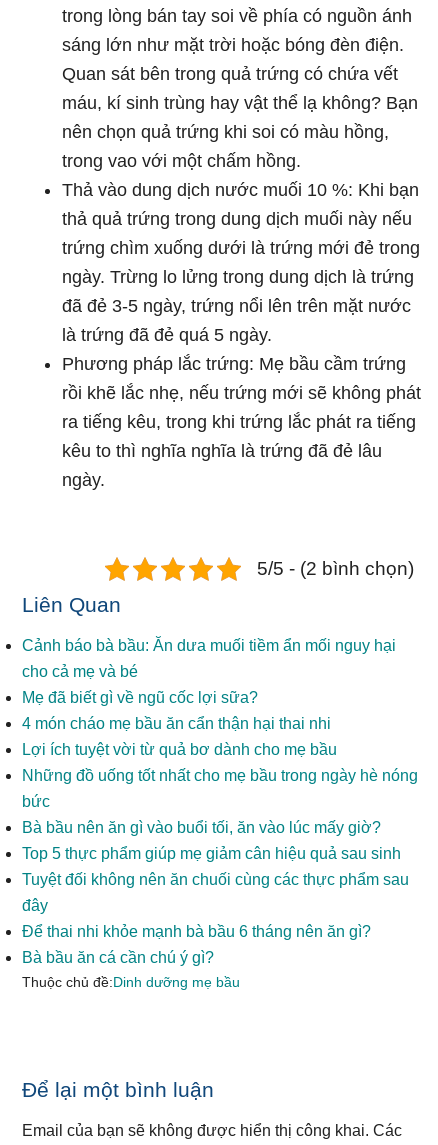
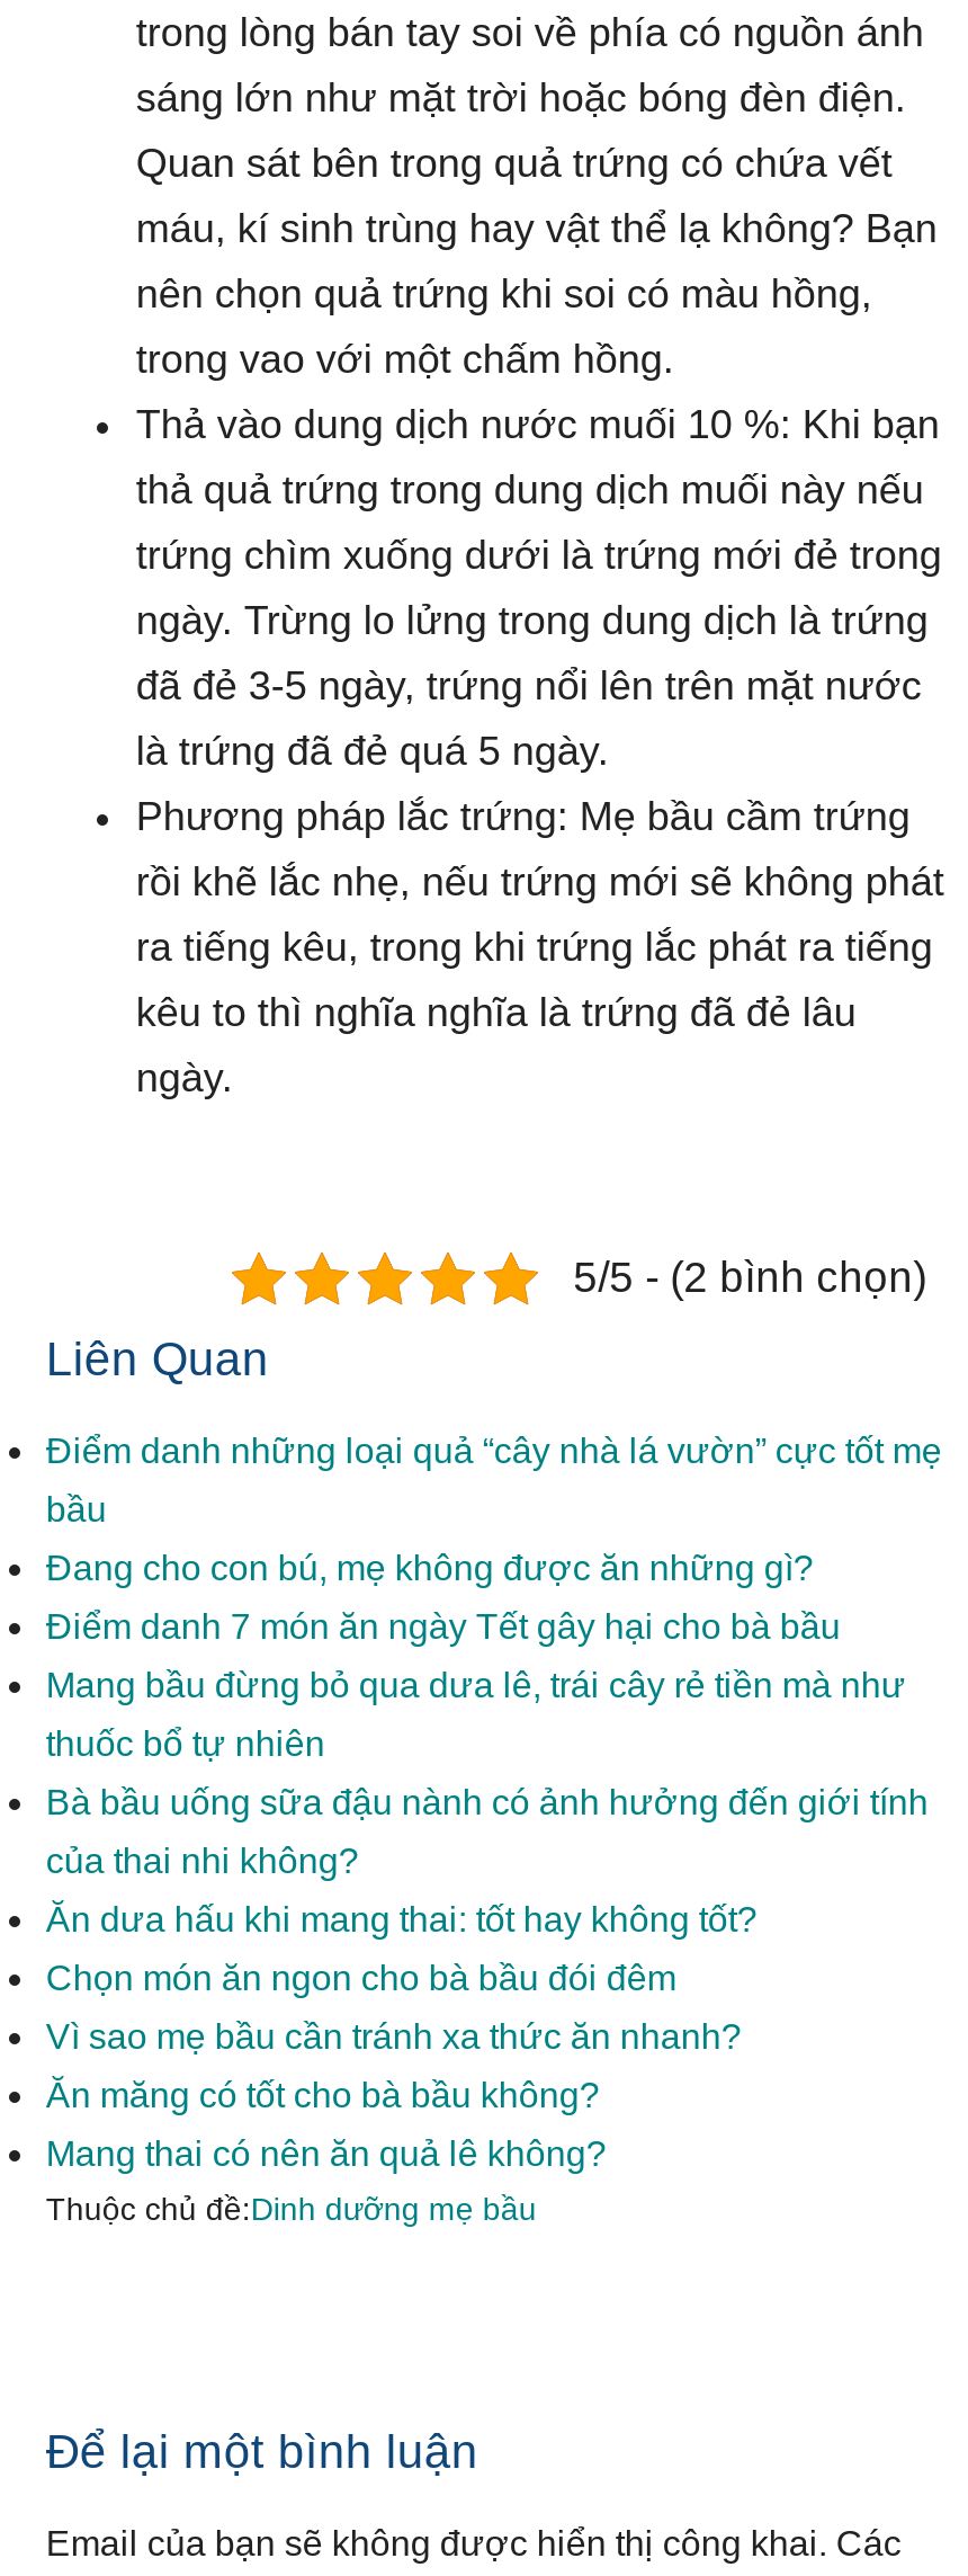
- Cảnh báo bà bầu: Ăn dưa muối tiềm ẩn mối nguy hại
+ Điểm danh những loại quả “cây nhà lá vườn” cực tốt mẹ

- cho cả mẹ và bé
+ bầu

- Mẹ đã biết gì về ngũ cốc lợi sữa?
+ Đang cho con bú, mẹ không được ăn những gì?

- 4 món cháo mẹ bầu ăn cẩn thận hại thai nhi
+ Điểm danh 7 món ăn ngày Tết gây hại cho bà bầu

- Lợi ích tuyệt vời từ quả bơ dành cho mẹ bầu
+ Mang bầu đừng bỏ qua dưa lê, trái cây rẻ tiền mà như

- Những đồ uống tốt nhất cho mẹ bầu trong ngày hè nóng
+ thuốc bổ tự nhiên

- bức
+ Bà bầu uống sữa đậu nành có ảnh hưởng đến giới tính

- Bà bầu nên ăn gì vào buổi tối, ăn vào lúc mấy giờ?
+ của thai nhi không?

- Top 5 thực phẩm giúp mẹ giảm cân hiệu quả sau sinh
+ Ăn dưa hấu khi mang thai: tốt hay không tốt?

- Tuyệt đối không nên ăn chuối cùng các thực phẩm sau
+ Chọn món ăn ngon cho bà bầu đói đêm

- đây
+ Vì sao mẹ bầu cần tránh xa thức ăn nhanh?

- Để thai nhi khỏe mạnh bà bầu 6 tháng nên ăn gì?
+ Ăn măng có tốt cho bà bầu không?

- Bà bầu ăn cá cần chú ý gì?
+ Mang thai có nên ăn quả lê không?
